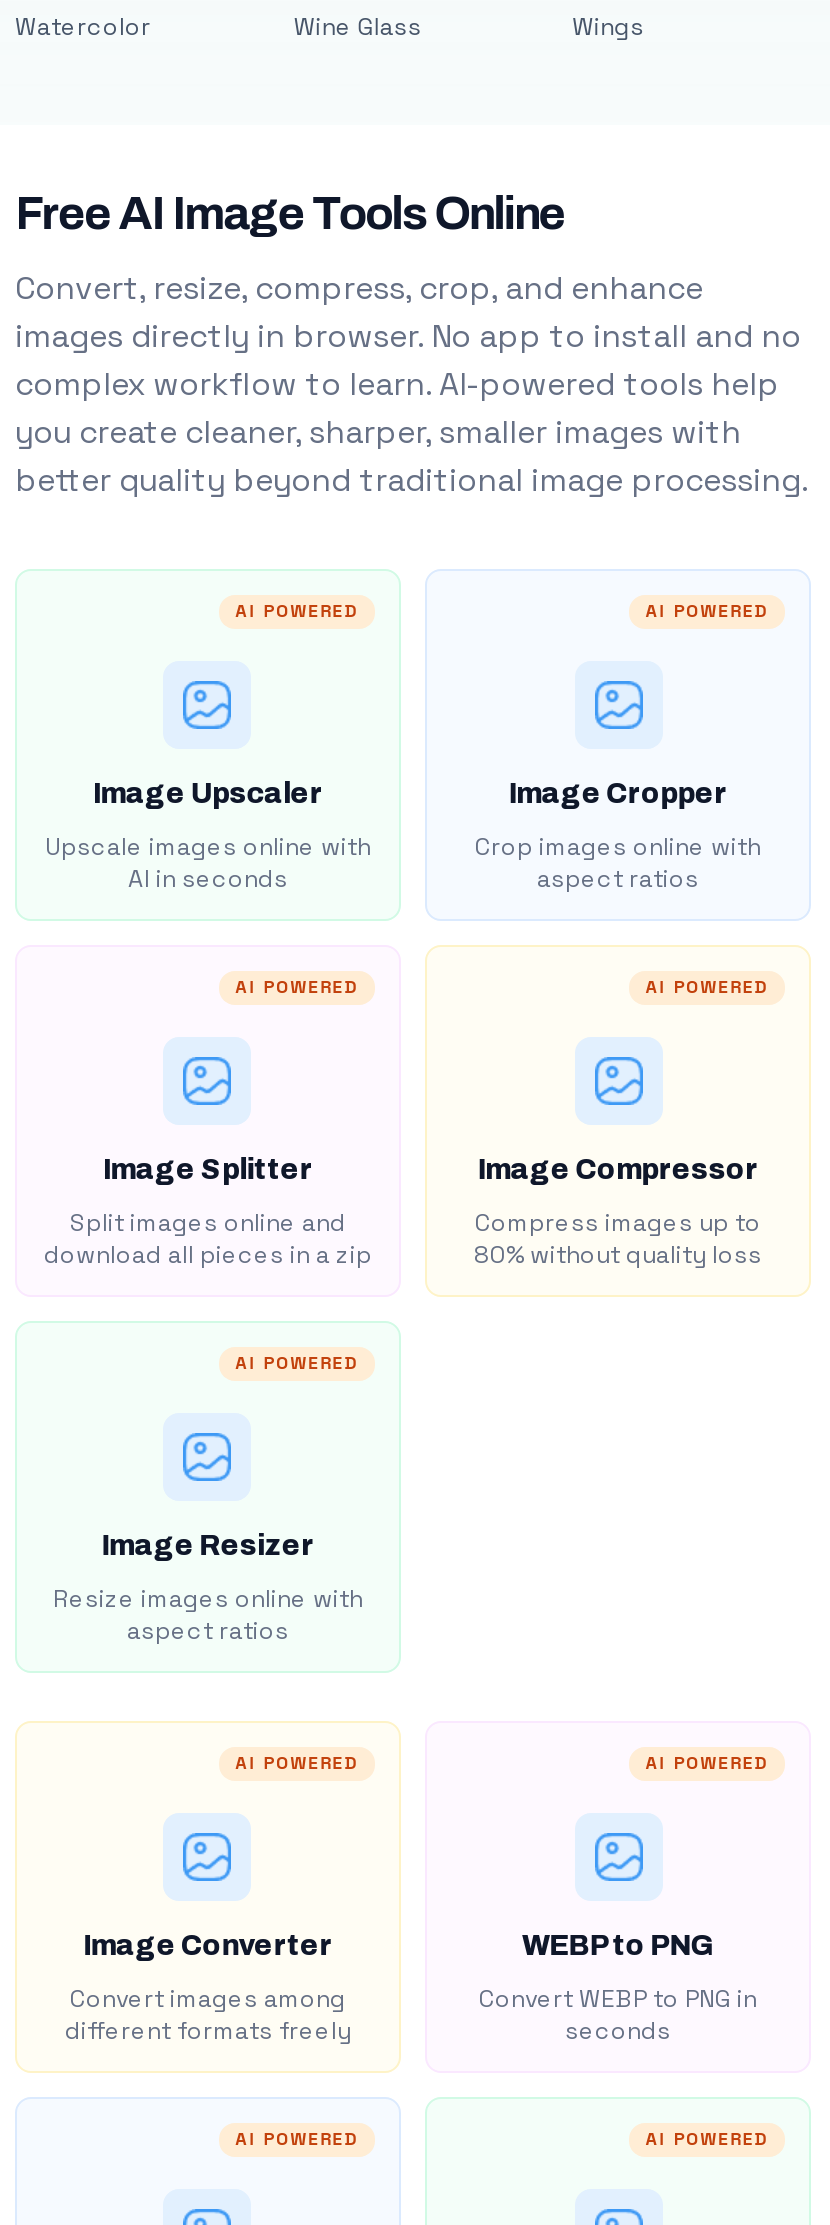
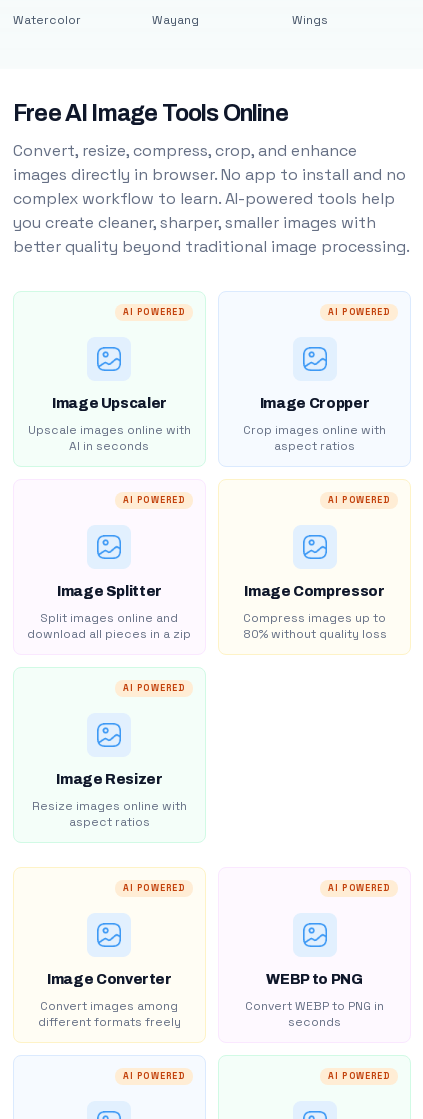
- Wine Glass
+ Wayang
